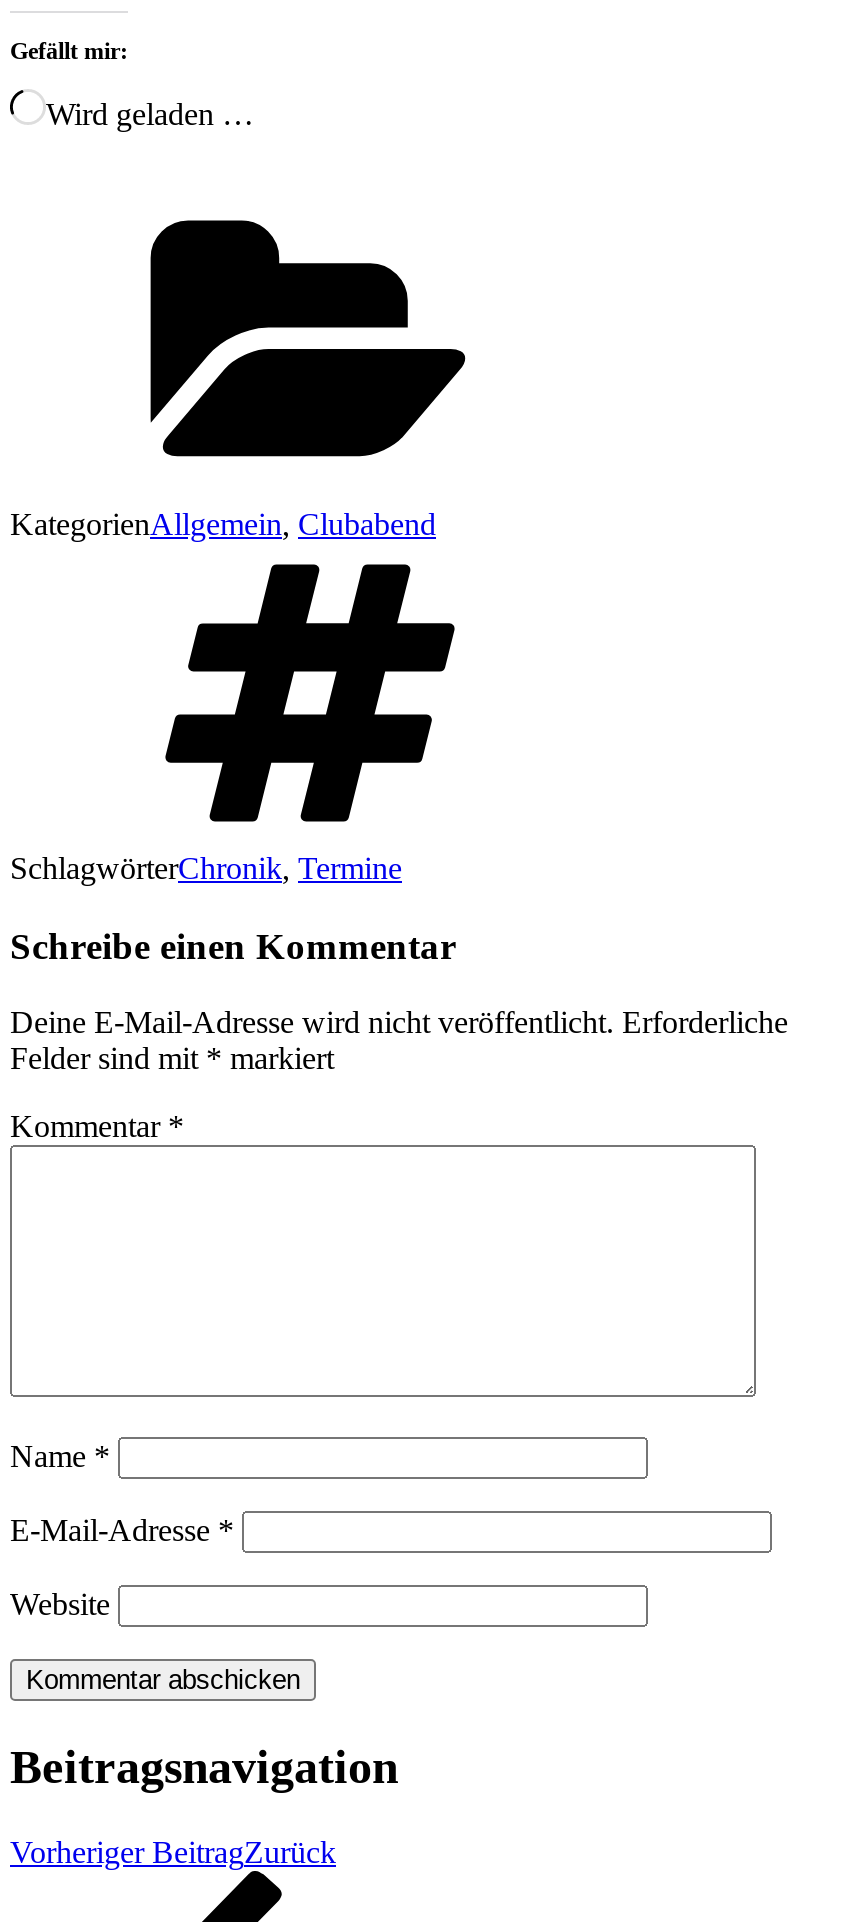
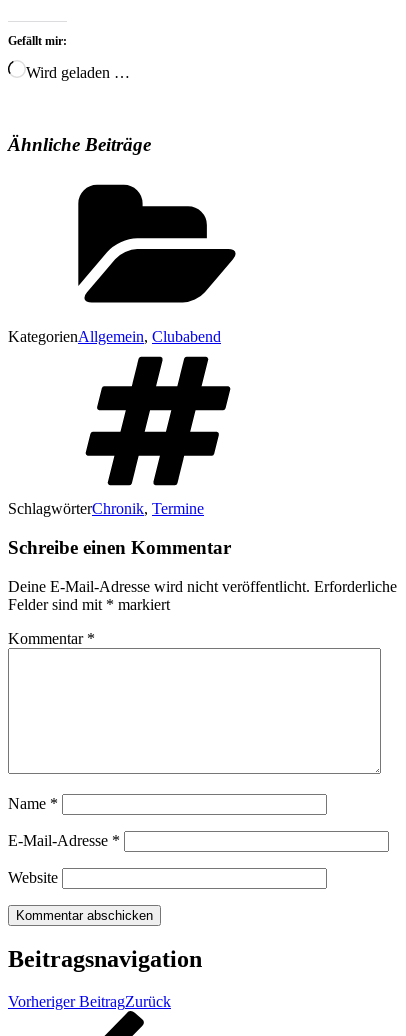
+ Ähnliche Beiträge
